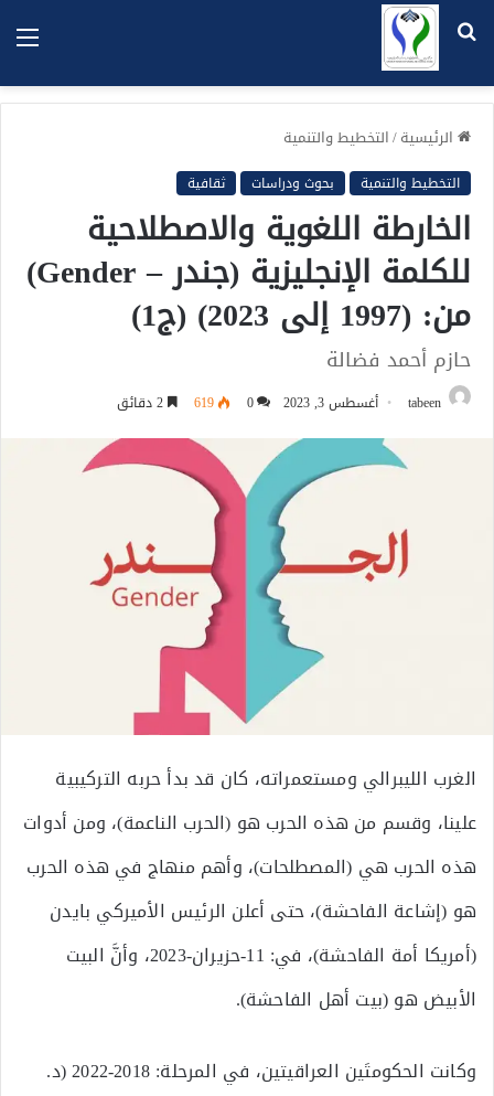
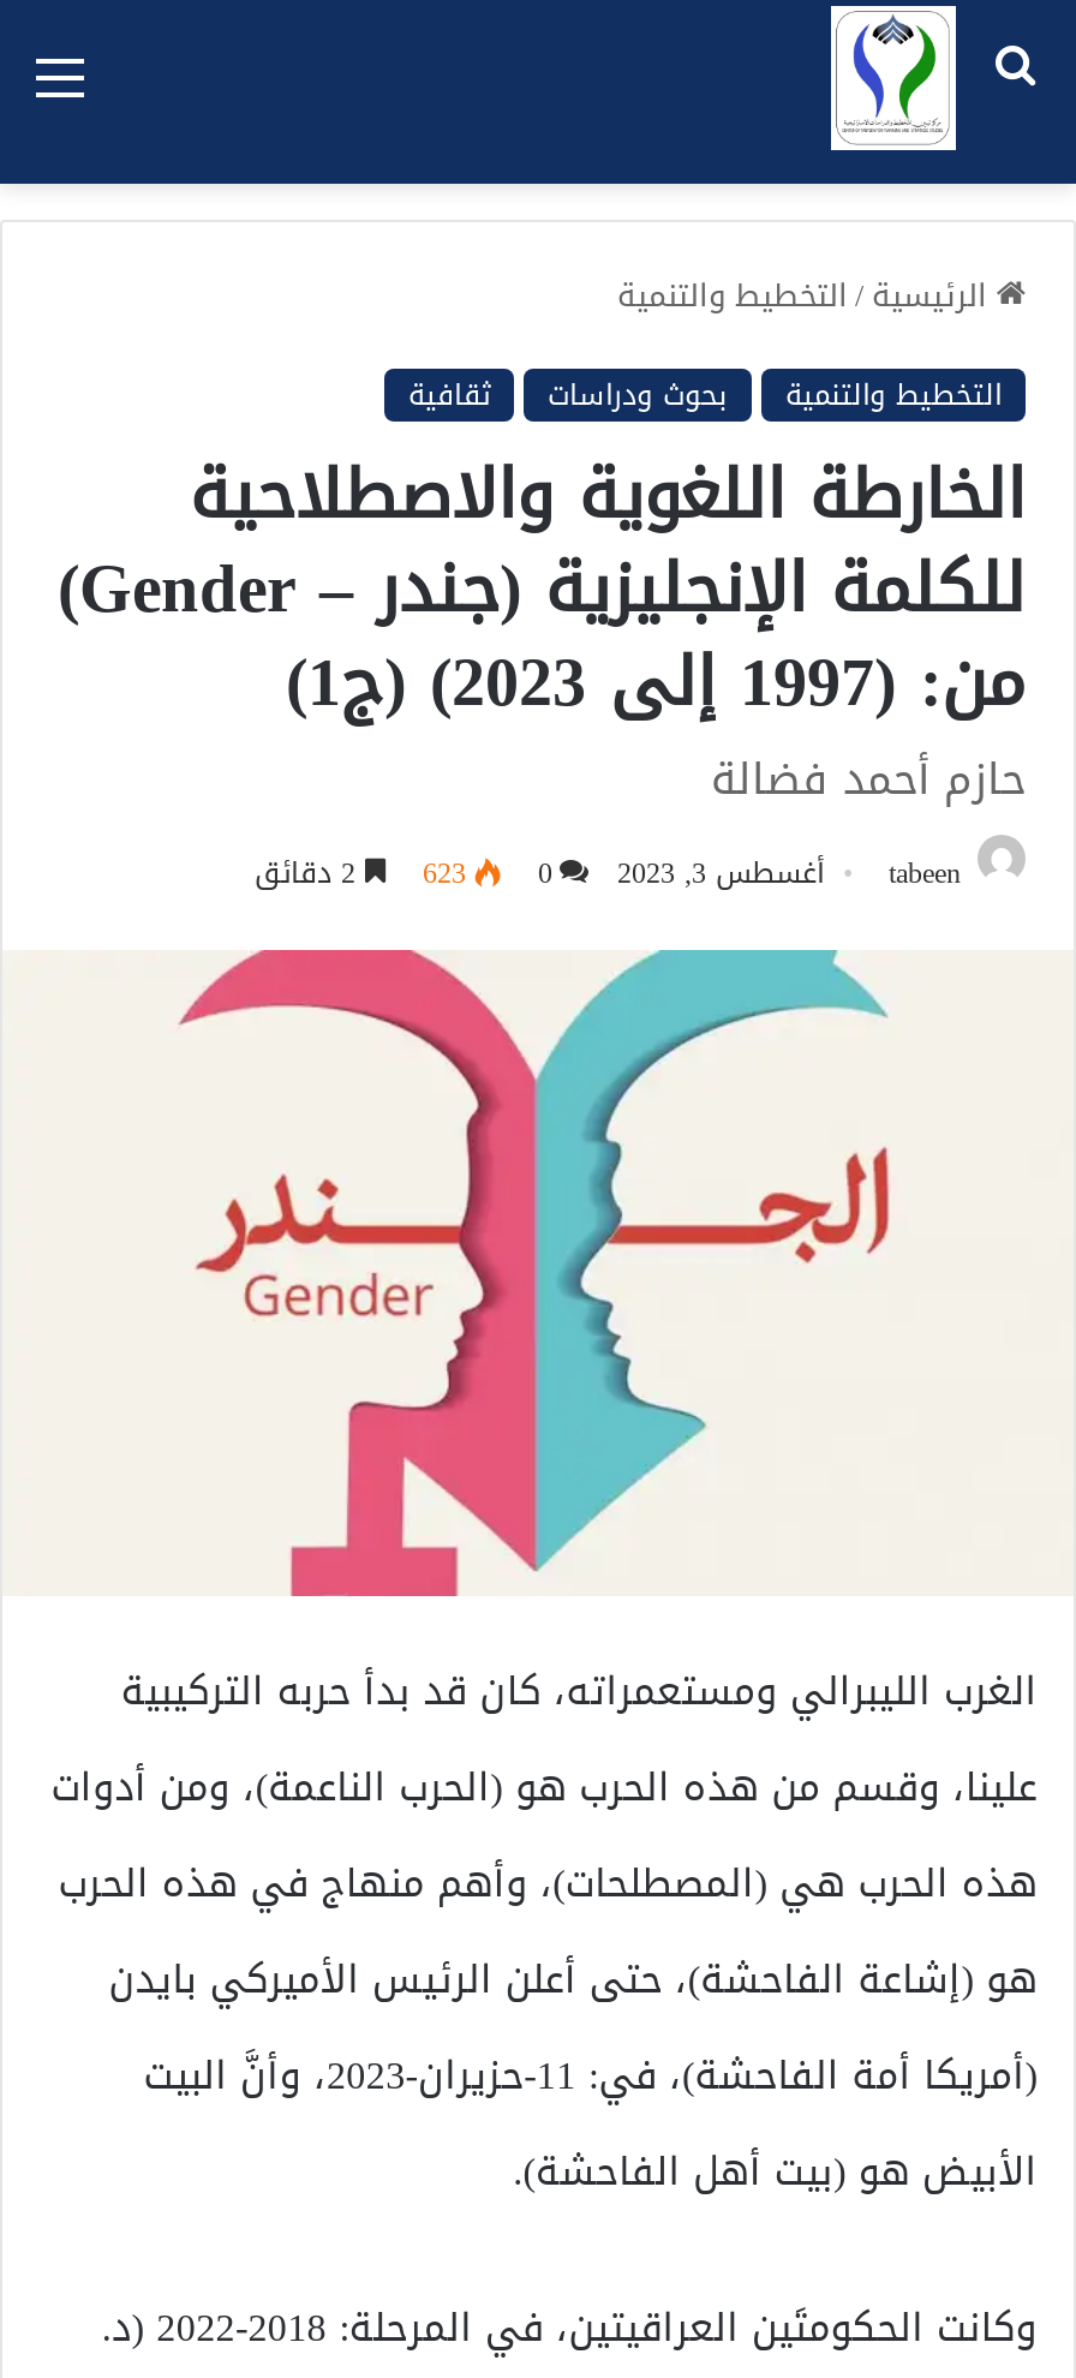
- 619
+ 623
